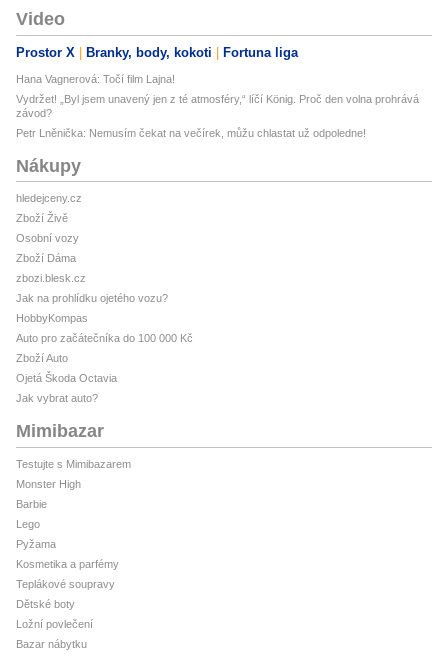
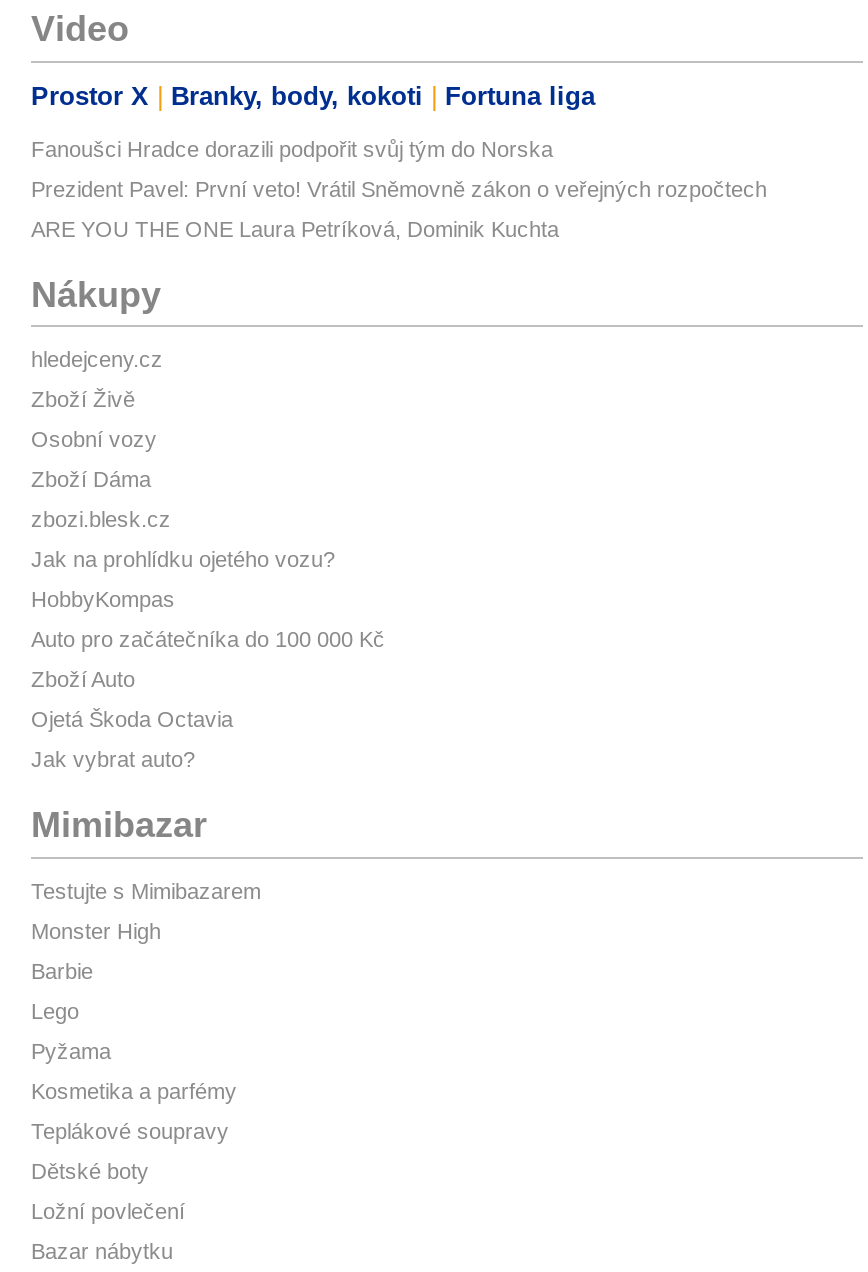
- Hana Vagnerová: Točí film Lajna!
+ Fanoušci Hradce dorazili podpořit svůj tým do Norska

- Vydržet! „Byl jsem unavený jen z té atmosféry,“ líčí König. Proč den volna prohrává
- závod?
+ Prezident Pavel: První veto! Vrátil Sněmovně zákon o veřejných rozpočtech

- Petr Lněnička: Nemusím čekat na večírek, můžu chlastat už odpoledne!
+ ARE YOU THE ONE Laura Petríková, Dominik Kuchta
